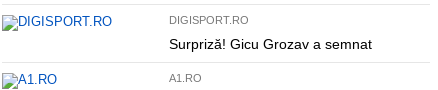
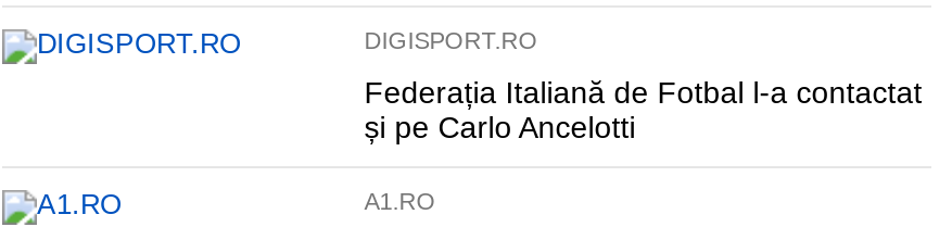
- Surpriză! Gicu Grozav a semnat
+ Federația Italiană de Fotbal l-a contactat
+ și pe Carlo Ancelotti
